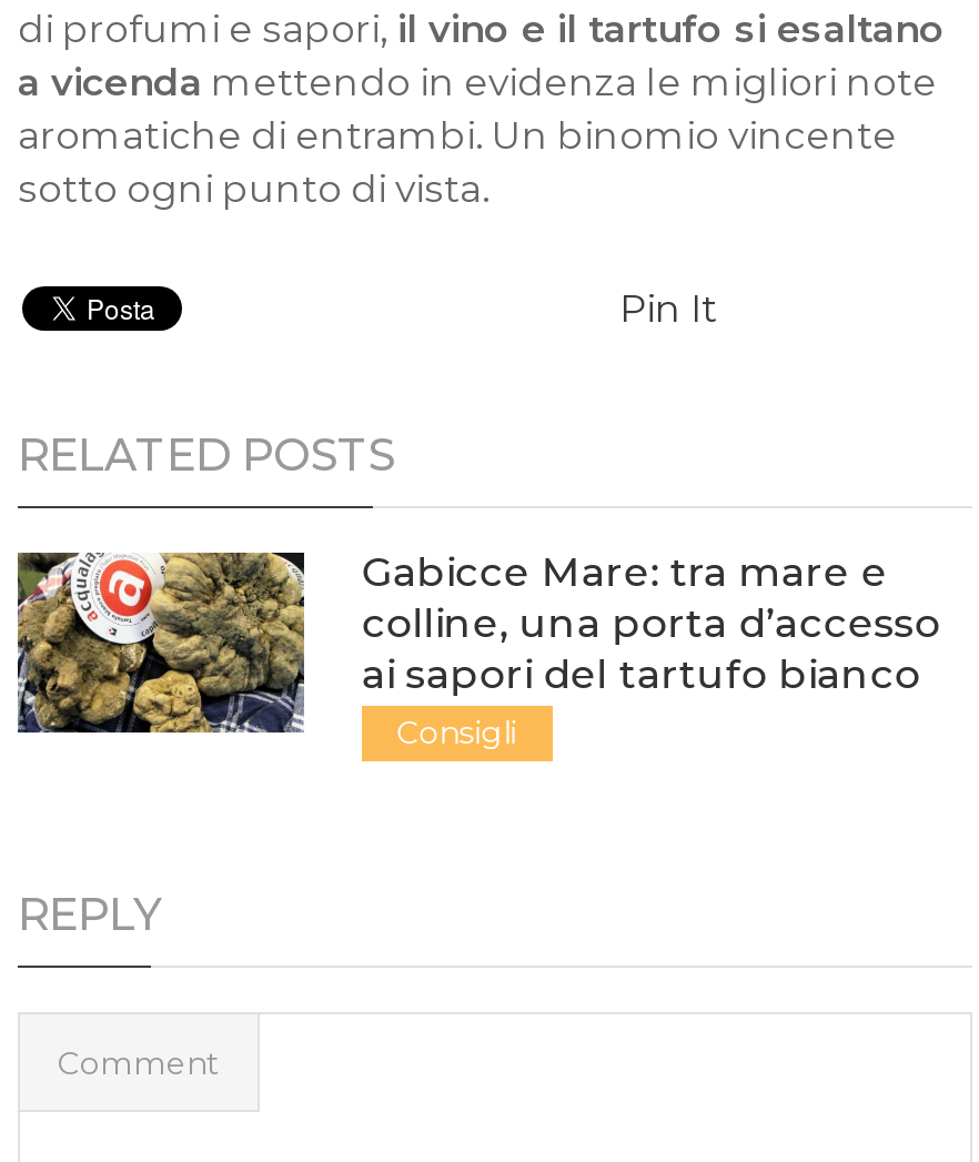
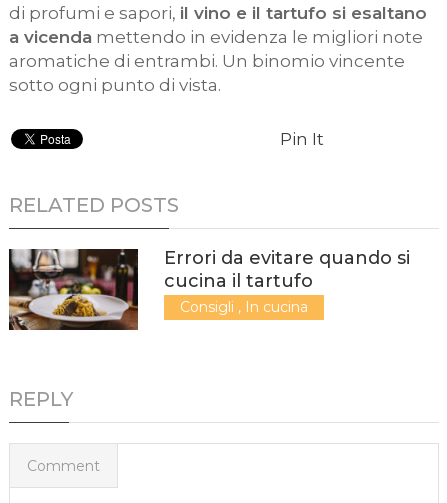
- [image]
- Gabicce Mare: tra mare e
- colline, una porta d’accesso
- ai sapori del tartufo bianco
- Consigli
+ [image]
+ Errori da evitare quando si
+ cucina il tartufo
+ Consigli, In cucina
